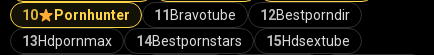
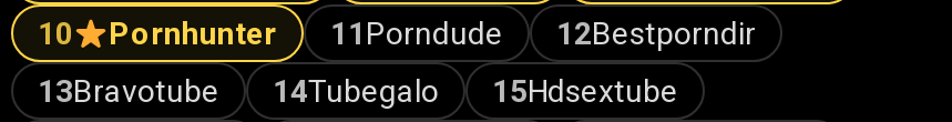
- 10 Pornhunter 11 Bravotube 12Bestporndir
+ 10 Pornhunter 11 Porndude 12Bestporndir

- 13Hdpornmax
- 14Bestpornstars
+ 13Bravotube
+ 14Tubegalo
